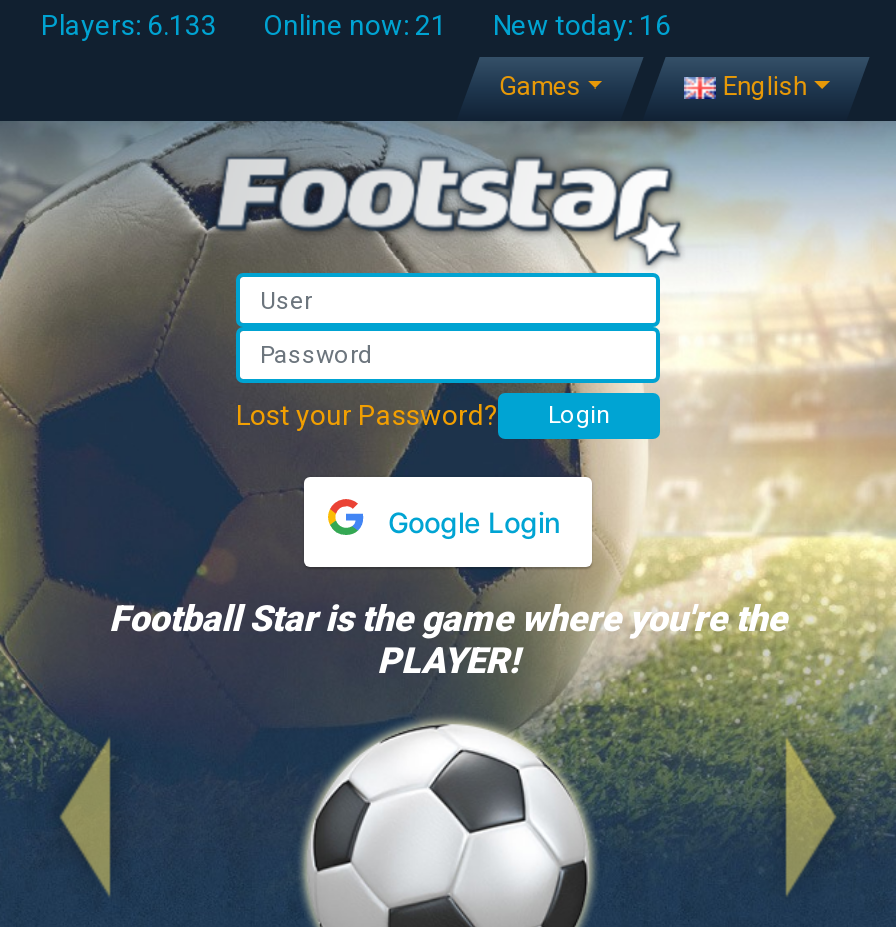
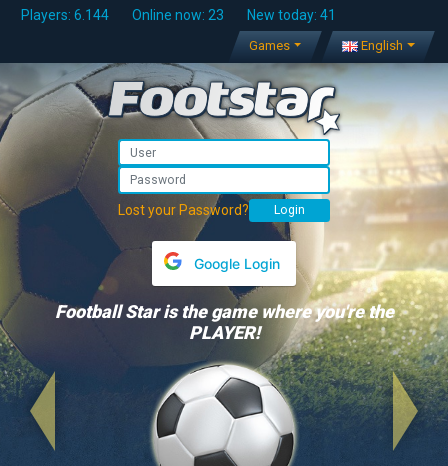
- Players: 6.133
+ Players: 6.144

- Online now: 21
+ Online now: 23

- New today: 16
+ New today: 41
